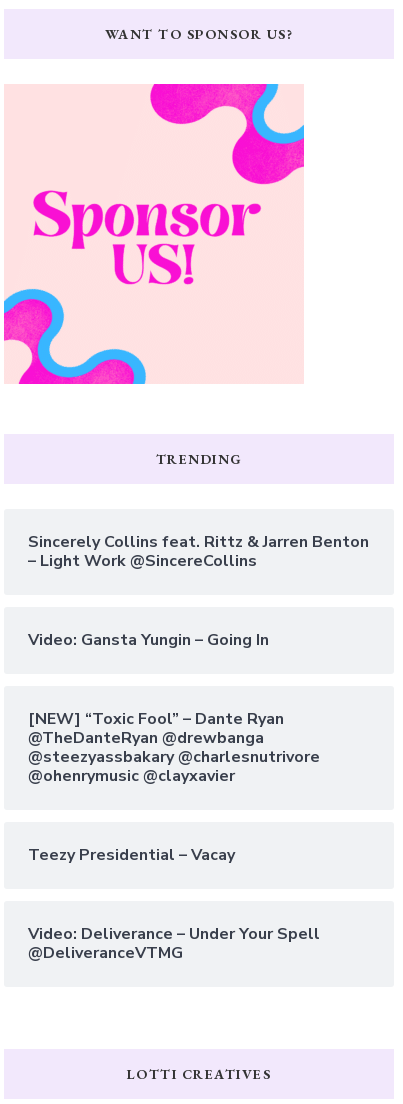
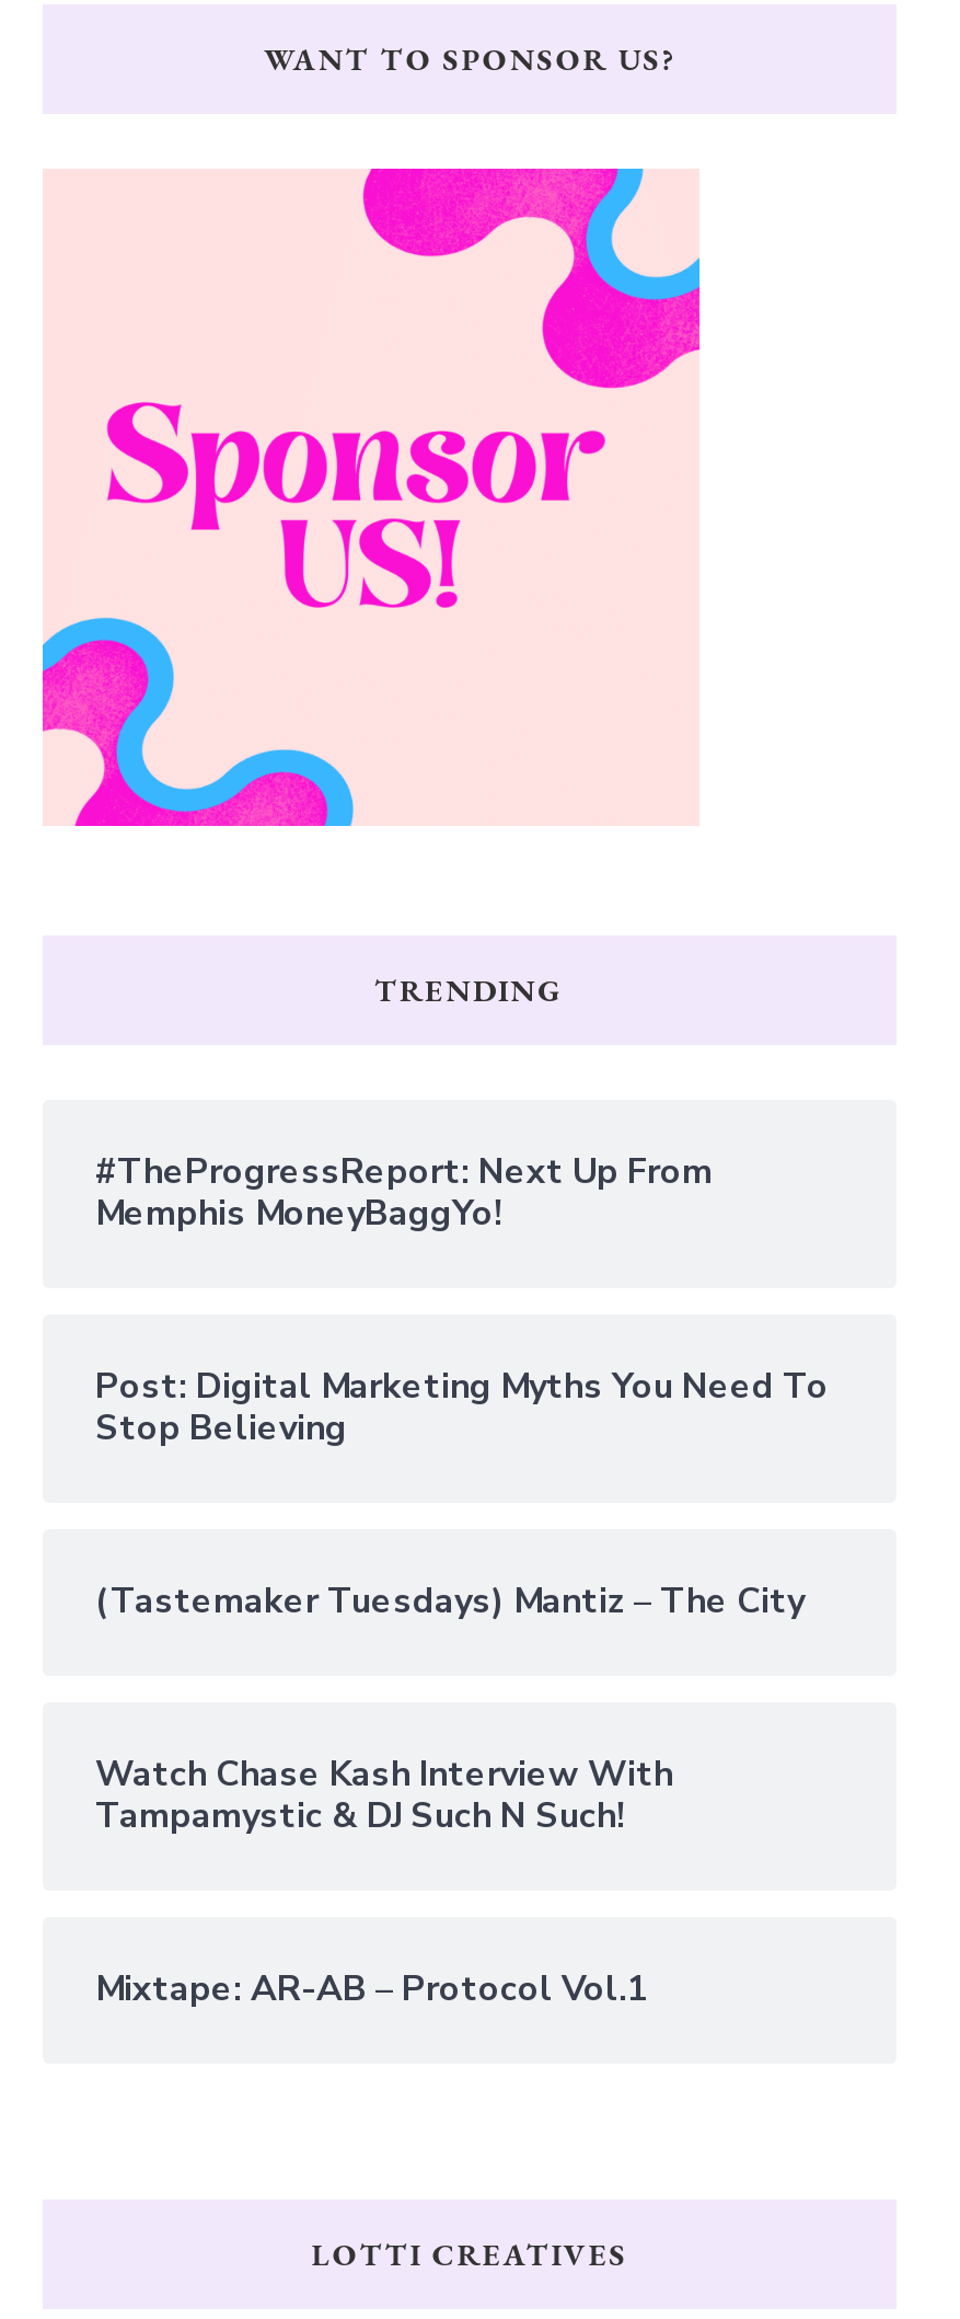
- Sincerely Collins feat. Rittz & Jarren Benton
- – Light Work @SincereCollins
+ #TheProgressReport: Next Up From
+ Memphis MoneyBaggYo!

- Video: Gansta Yungin – Going In
+ Post: Digital Marketing Myths You Need To
+ Stop Believing

- [NEW] “Toxic Fool” – Dante Ryan
- @TheDanteRyan @drewbanga
- @steezyassbakary @charlesnutrivore
- @ohenrymusic @clayxavier
+ (Tastemaker Tuesdays) Mantiz – The City

- Teezy Presidential – Vacay
+ Watch Chase Kash Interview With
+ Tampamystic & DJ Such N Such!

- Video: Deliverance – Under Your Spell
- @DeliveranceVTMG
+ Mixtape: AR-AB – Protocol Vol.1
